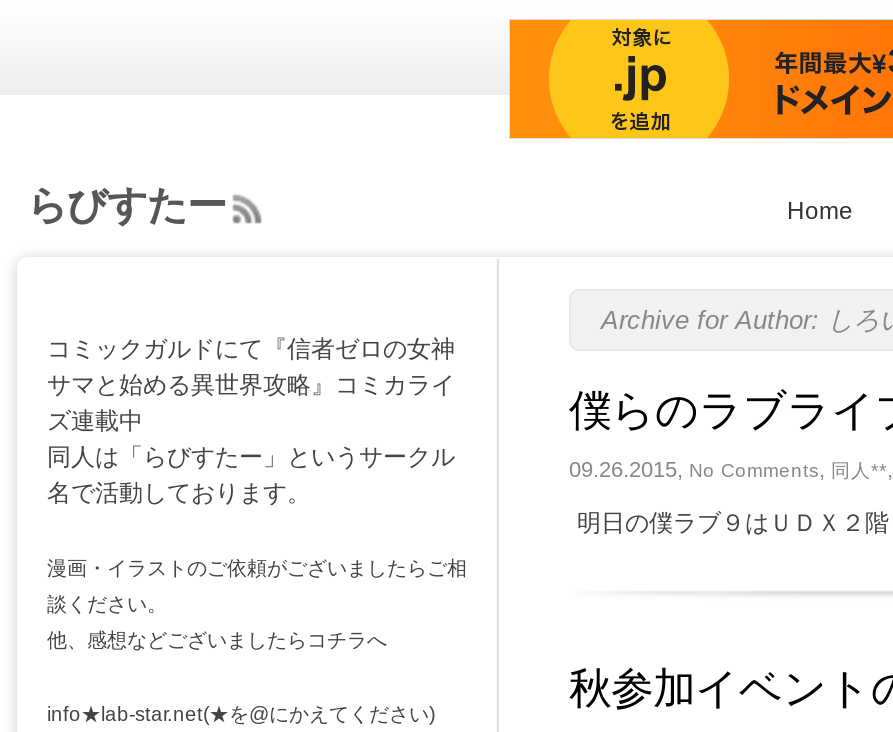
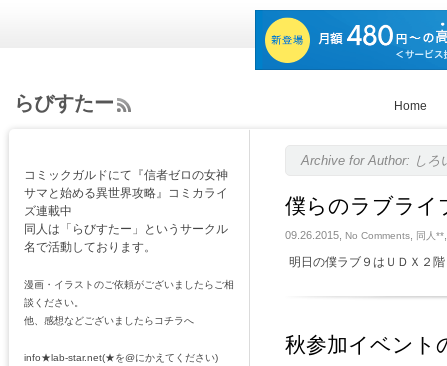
- [image]
+ [image]
